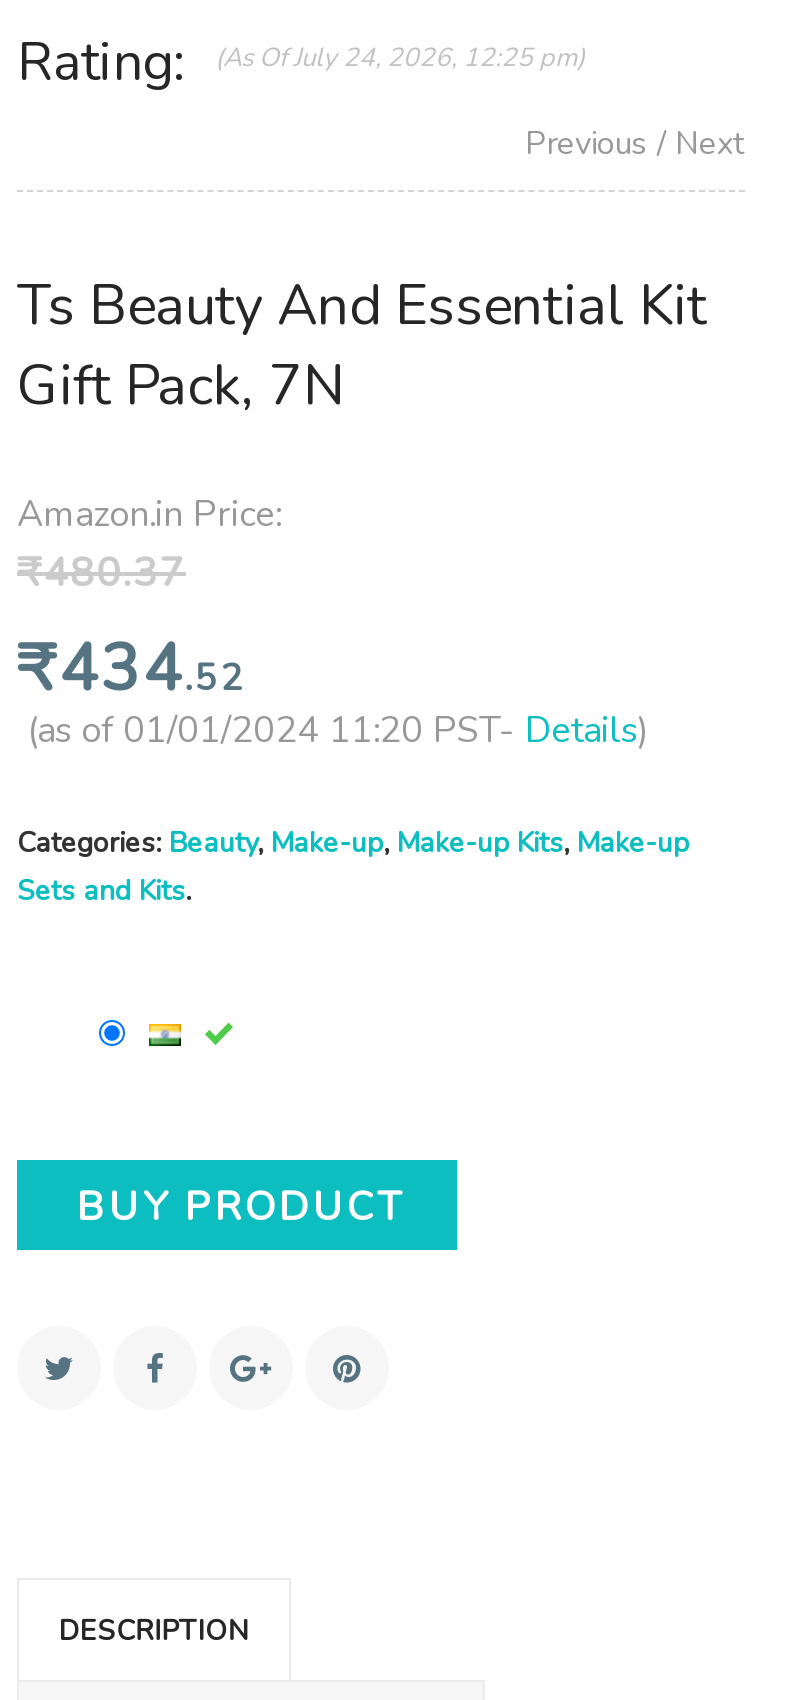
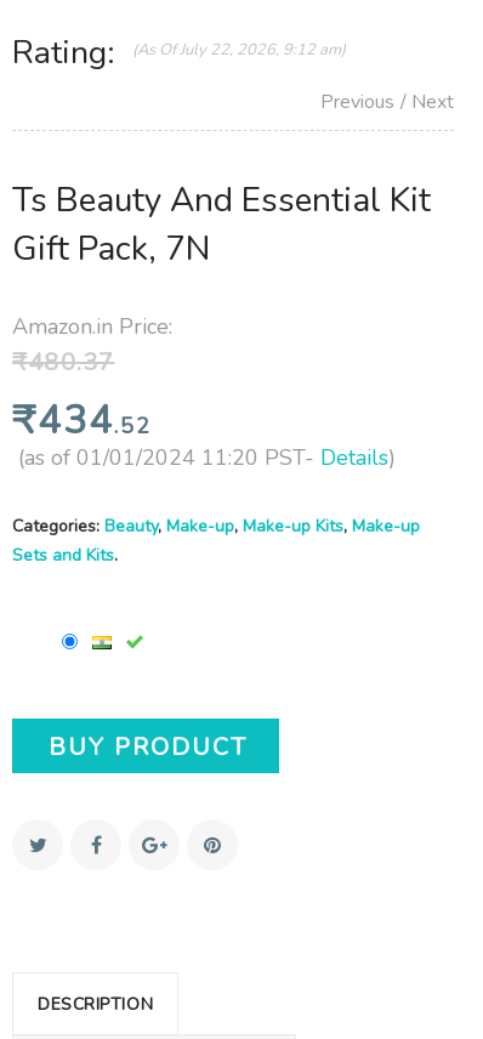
- Rating: (As Of July 24, 2026, 12:25 pm)
+ Rating: (As Of July 22, 2026, 9:12 am)
